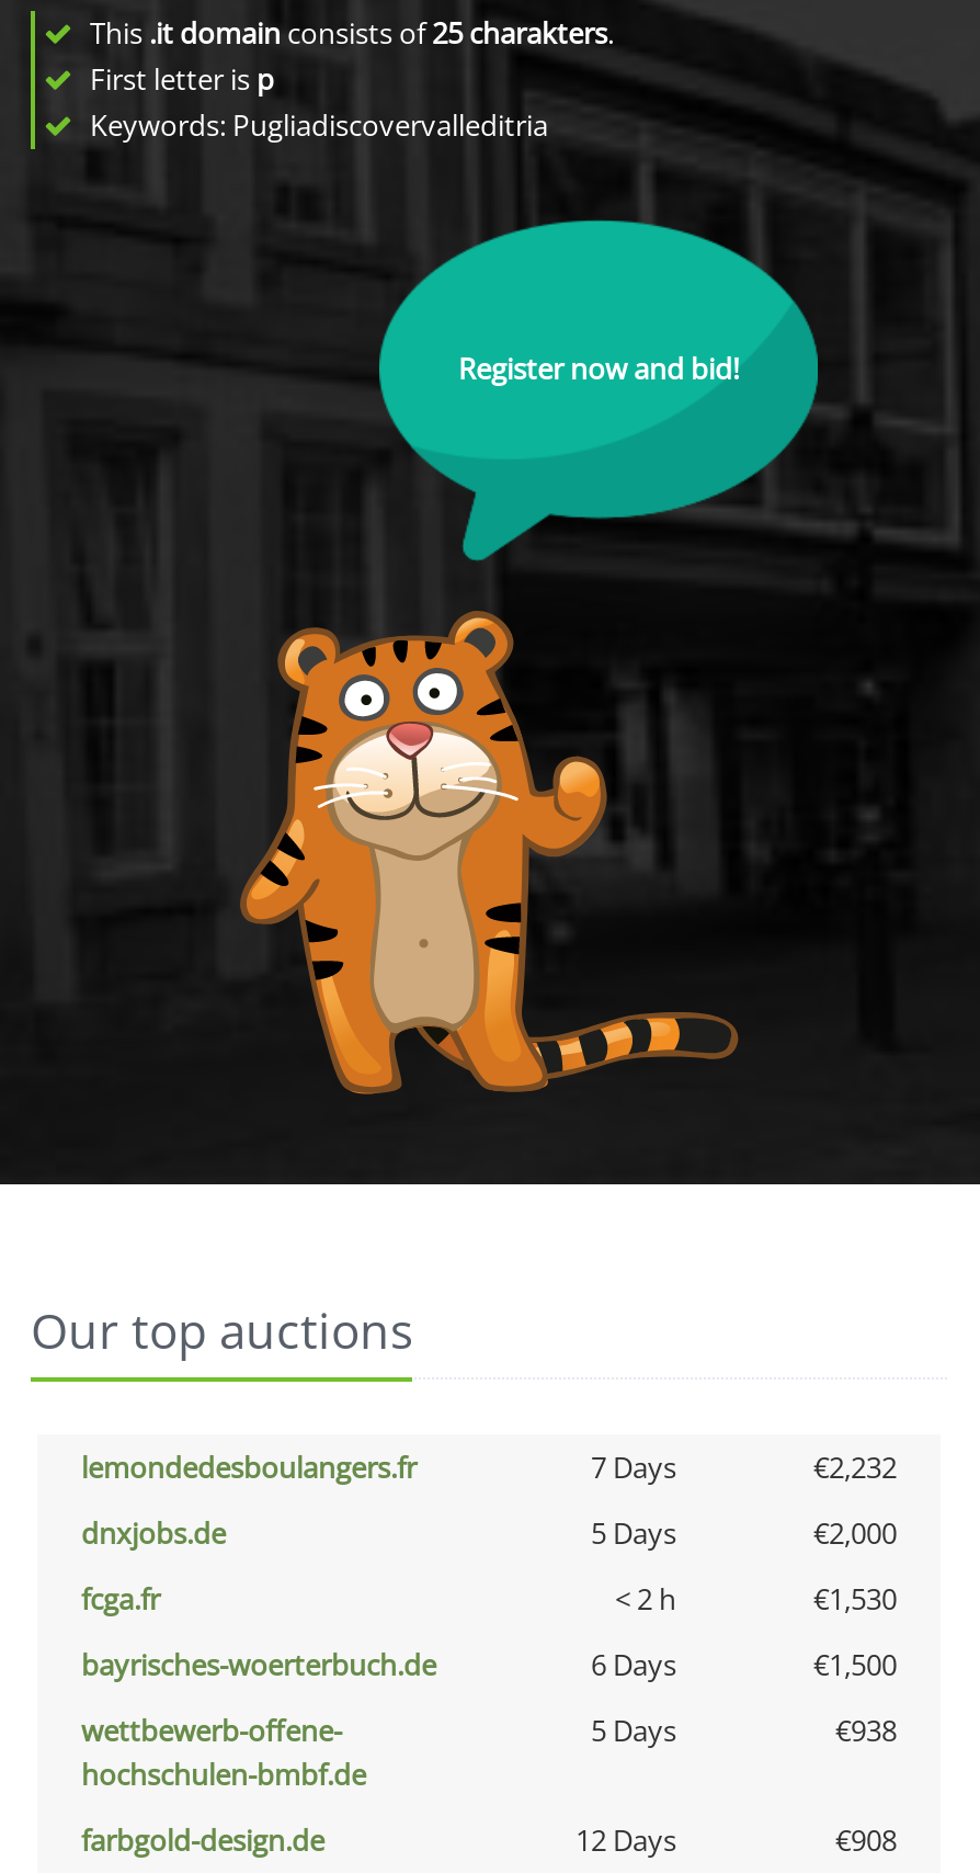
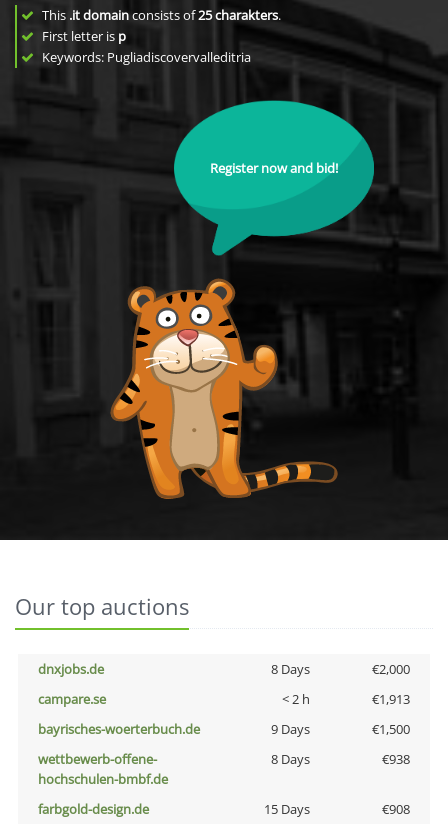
- lemondedesboulangers.fr
- 7 Days
- €2,232

- 5 Days
+ 8 Days

- fcga.fr
+ campare.se

- €1,530
+ €1,913

- 6 Days
+ 9 Days

- 5 Days
+ 8 Days

- 12 Days
+ 15 Days
